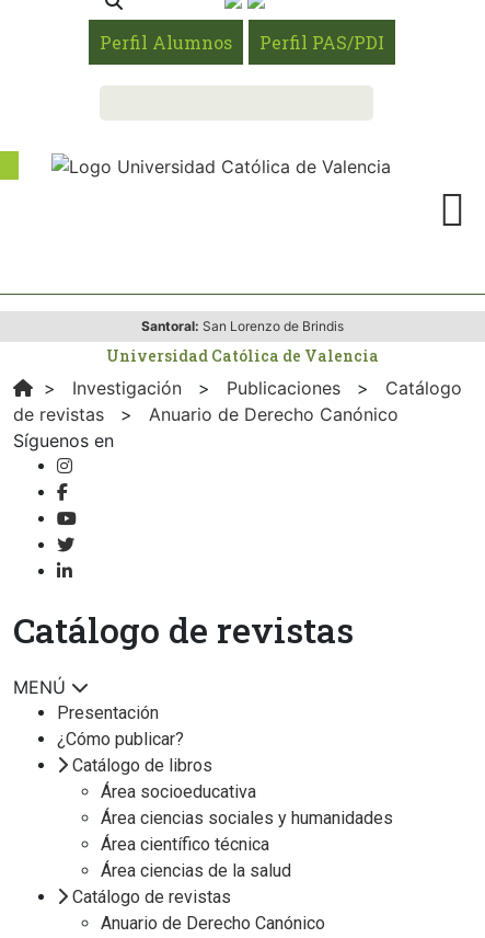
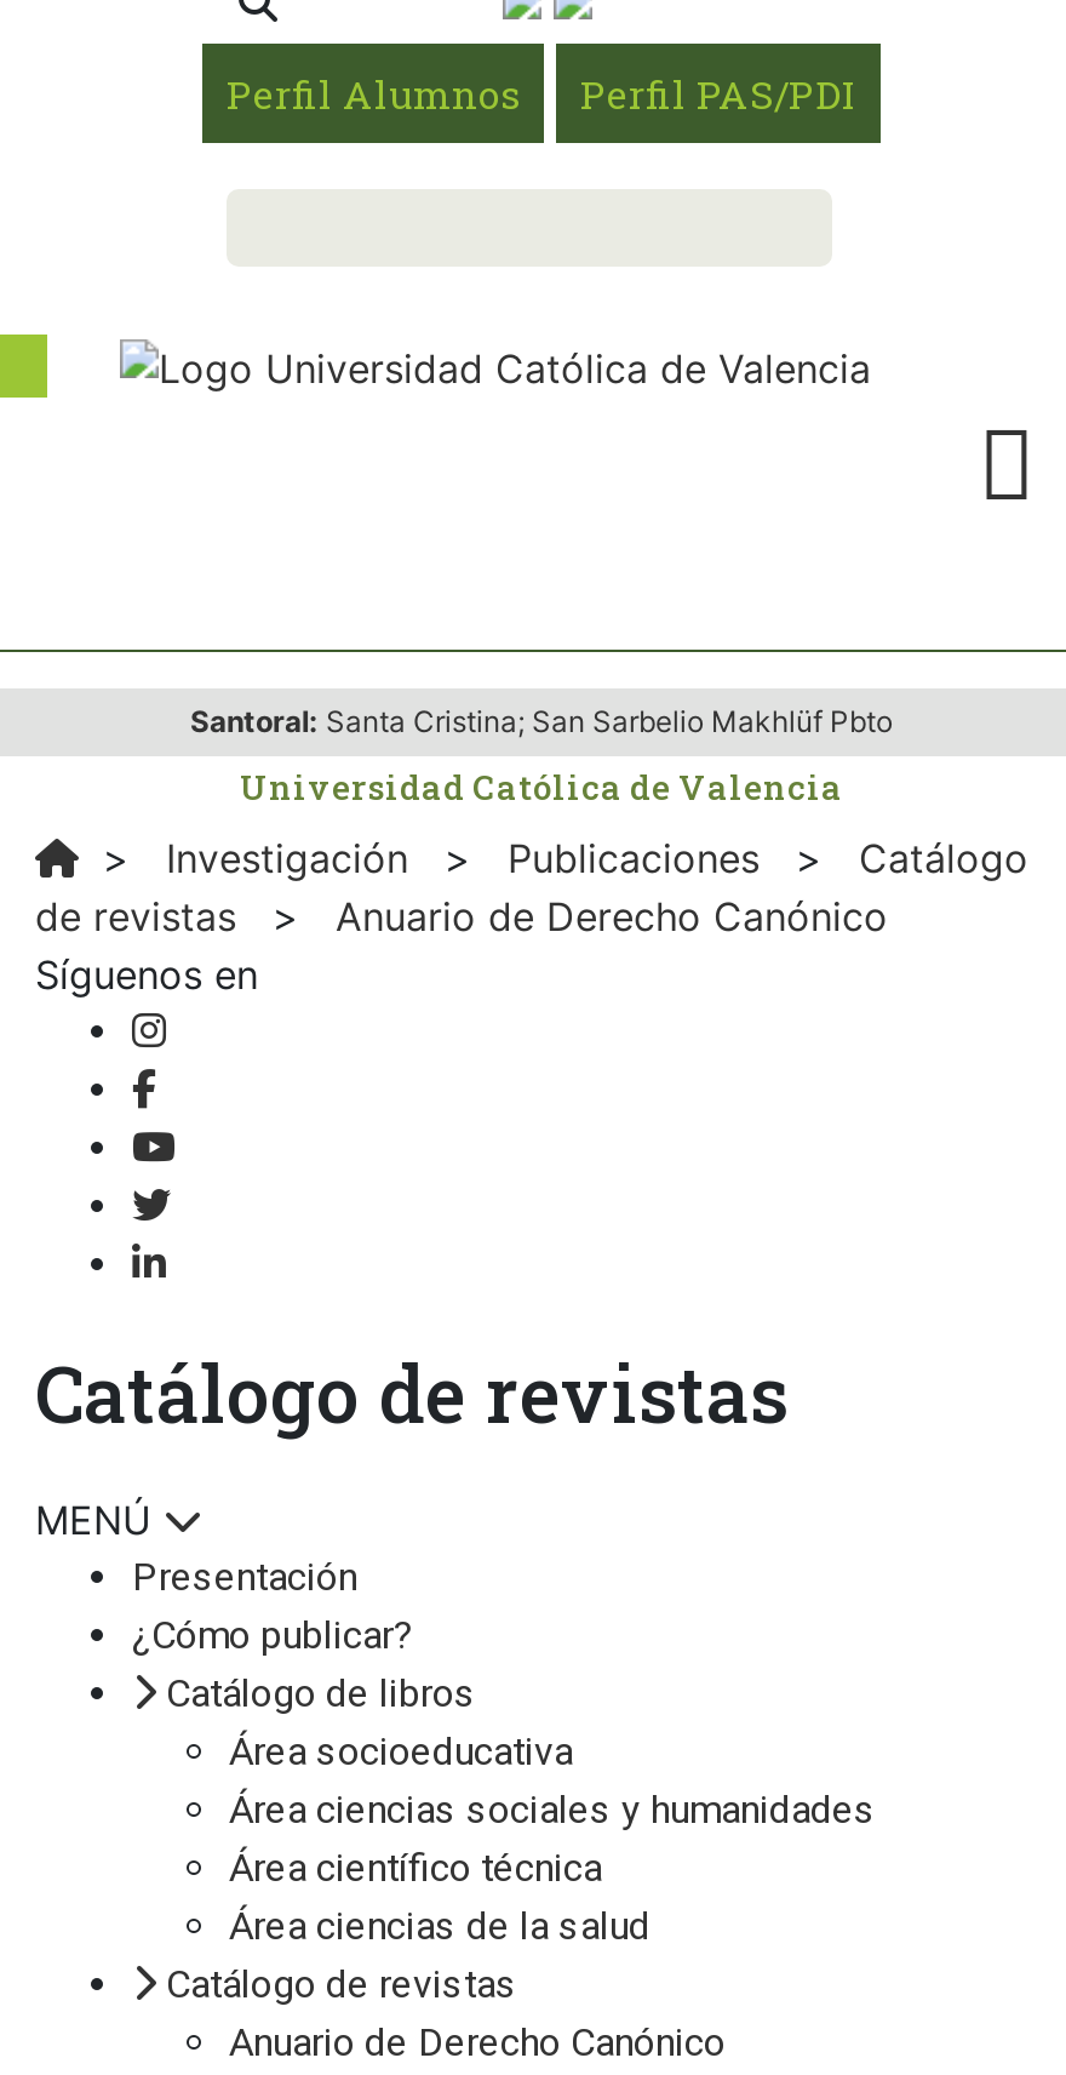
- Santoral: San Lorenzo de Brindis
+ Santoral: Santa Cristina; San Sarbelio Makhlüf Pbto
